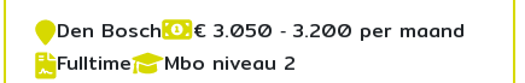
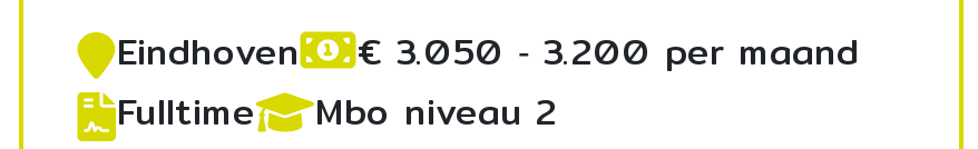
- Den Bosch
+ Eindhoven
